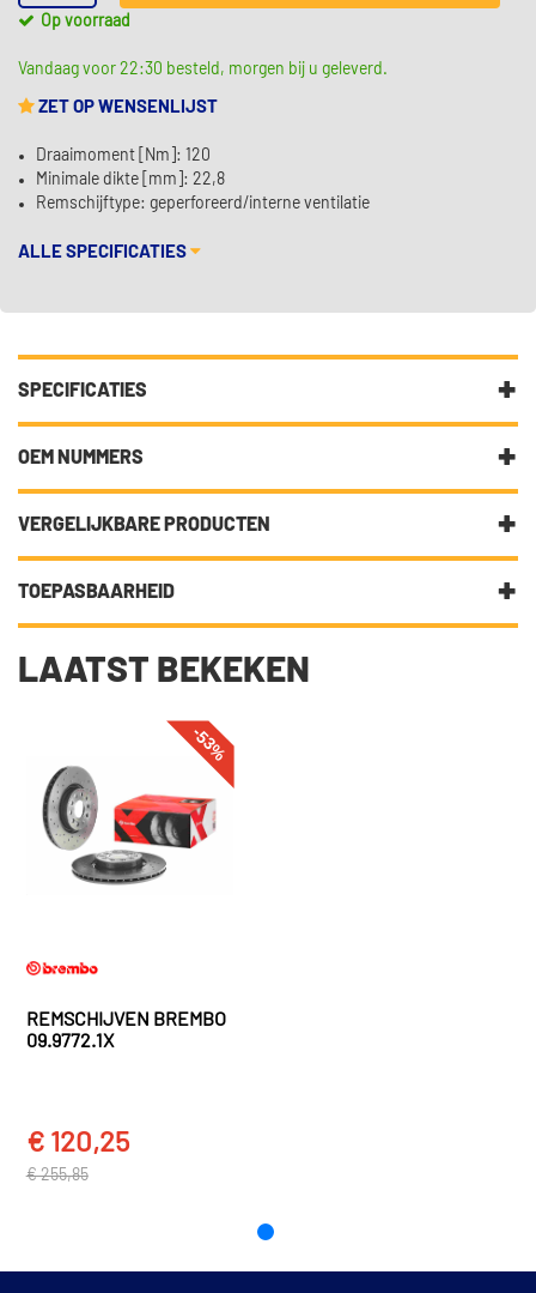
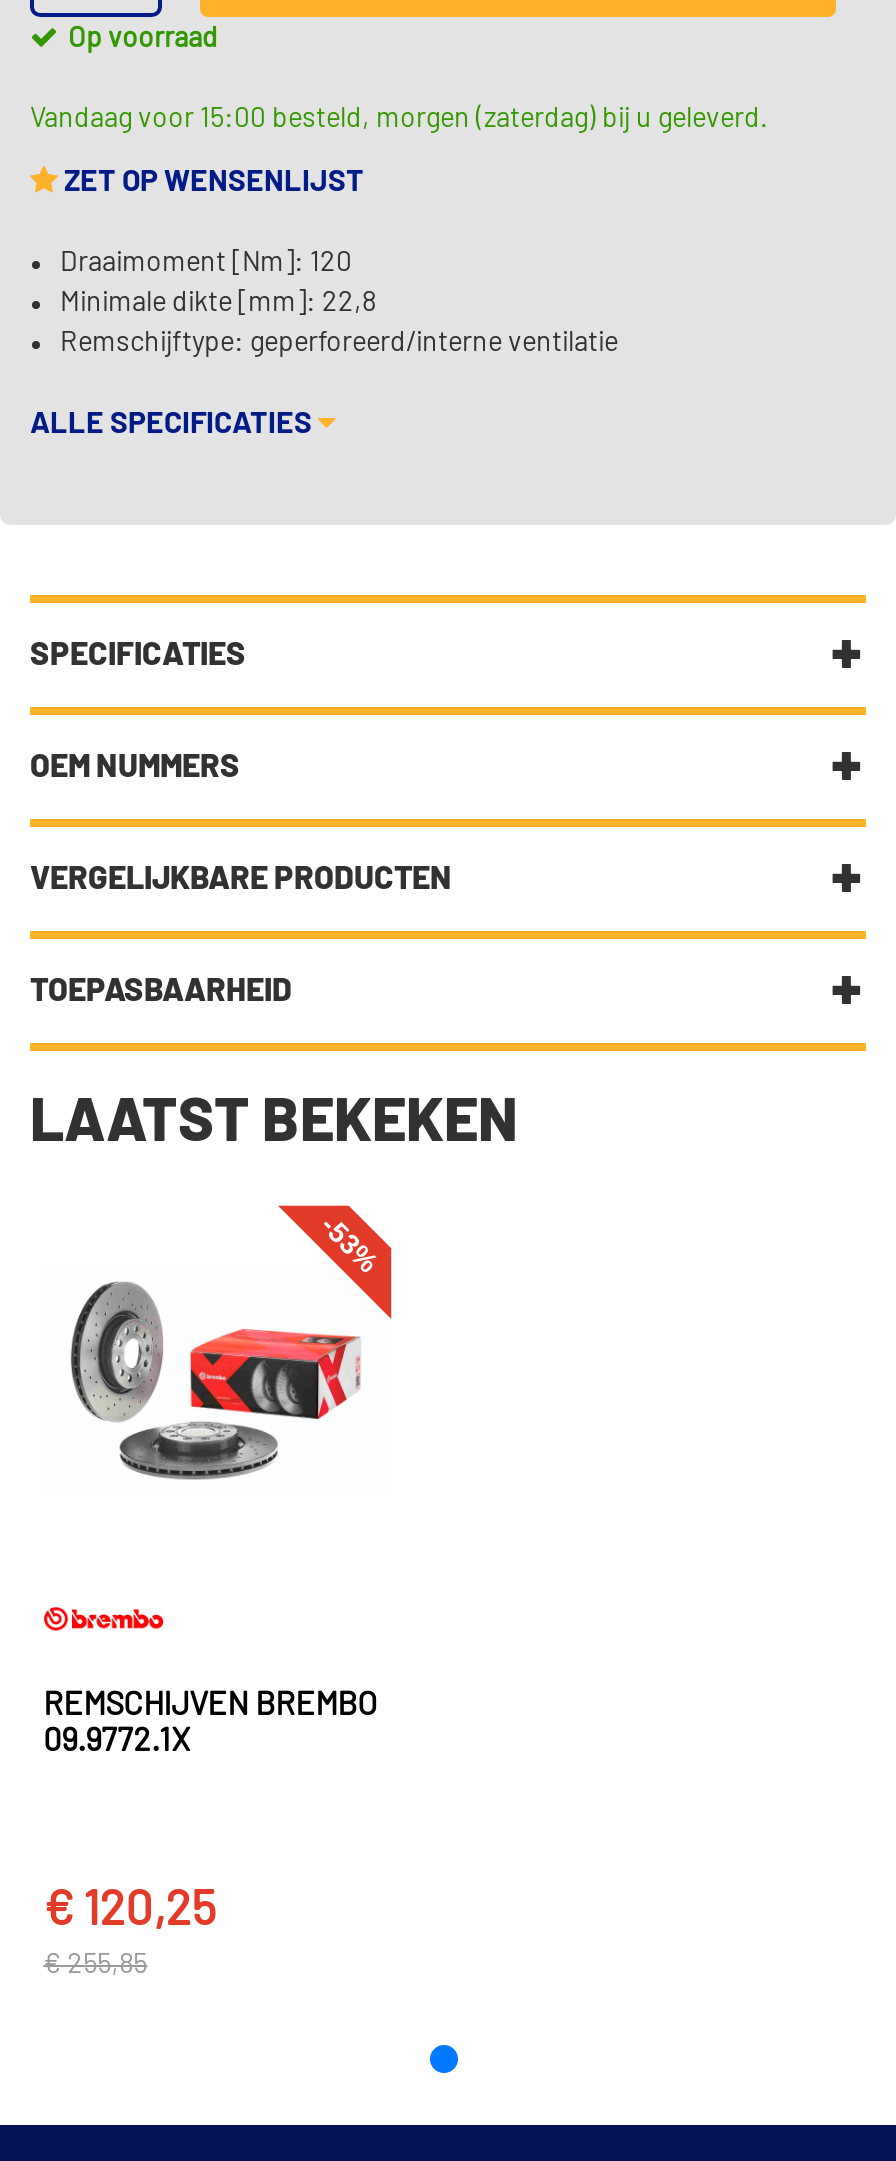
- Vandaag voor 22:30 besteld, morgen bij u geleverd.
+ Vandaag voor 15:00 besteld, morgen (zaterdag) bij u geleverd.
